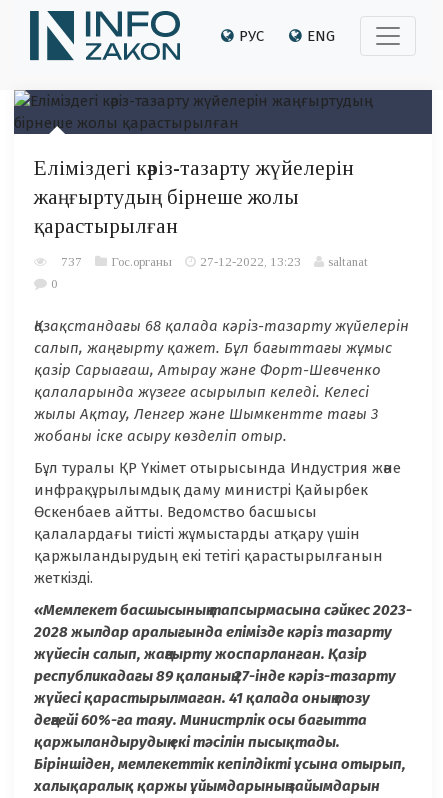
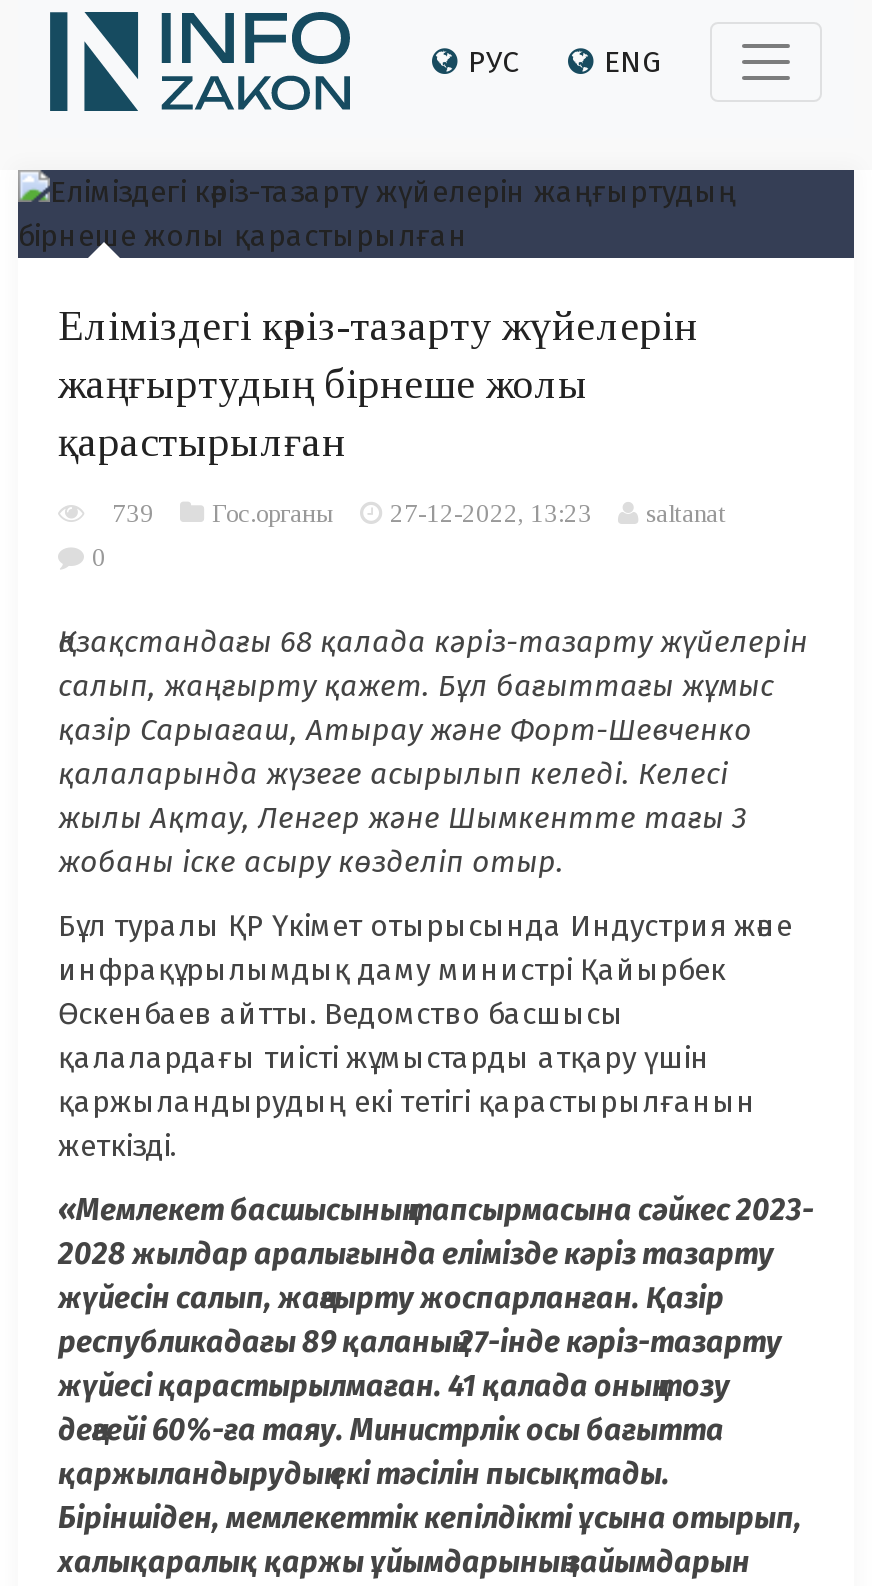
- 737 Гос.органы 27-12-2022, 13:23 saltanat
+ 739 Гос.органы 27-12-2022, 13:23 saltanat
